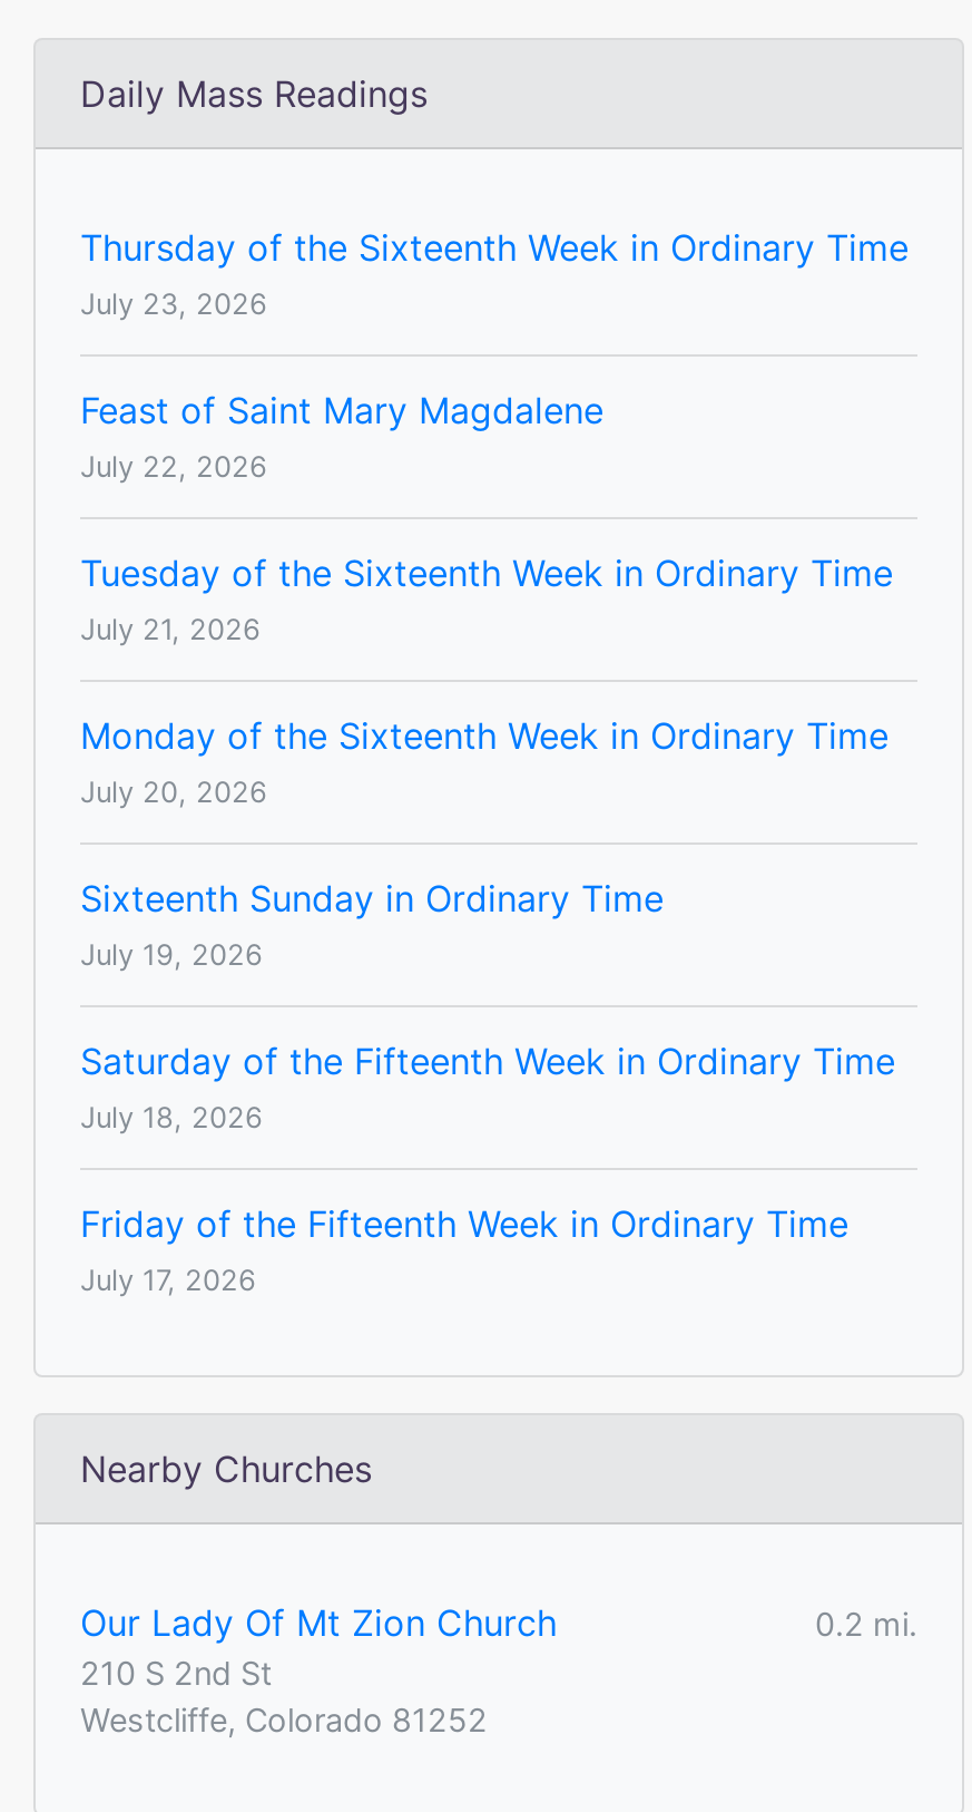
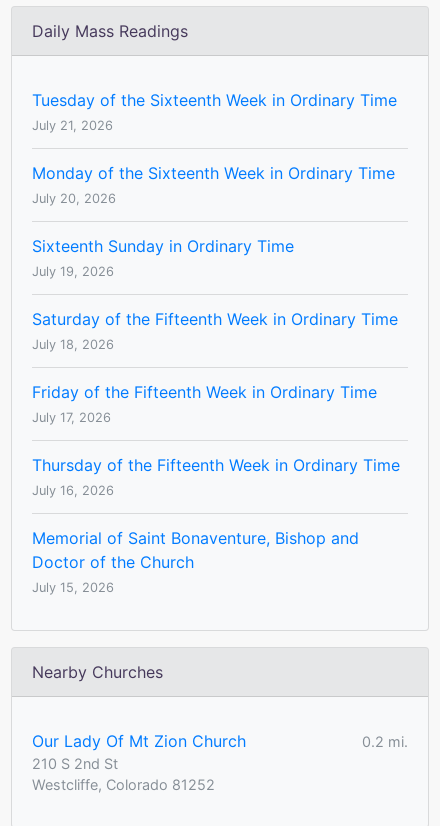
- Thursday of the Sixteenth Week in Ordinary Time
- July 23, 2026
- Feast of Saint Mary Magdalene
- July 22, 2026

moved up: Tuesday of the Sixteenth Week in Ordinary Time | July 21, 2026 | Monday of the Sixteenth Week in Ordinary Time | ... | Friday of the Fifteenth Week in Ordinary Time | July 17, 2026

+ Thursday of the Fifteenth Week in Ordinary Time
+ July 16, 2026
+ Memorial of Saint Bonaventure, Bishop and
+ Doctor of the Church
+ July 15, 2026
